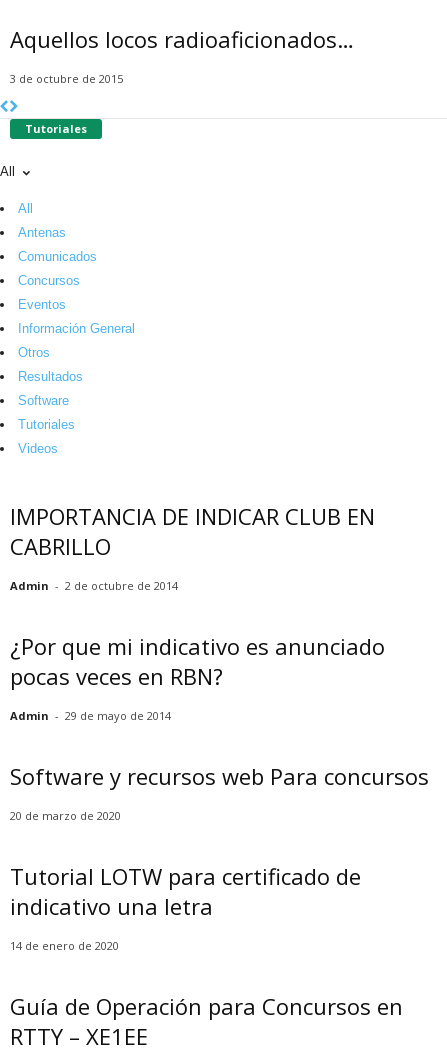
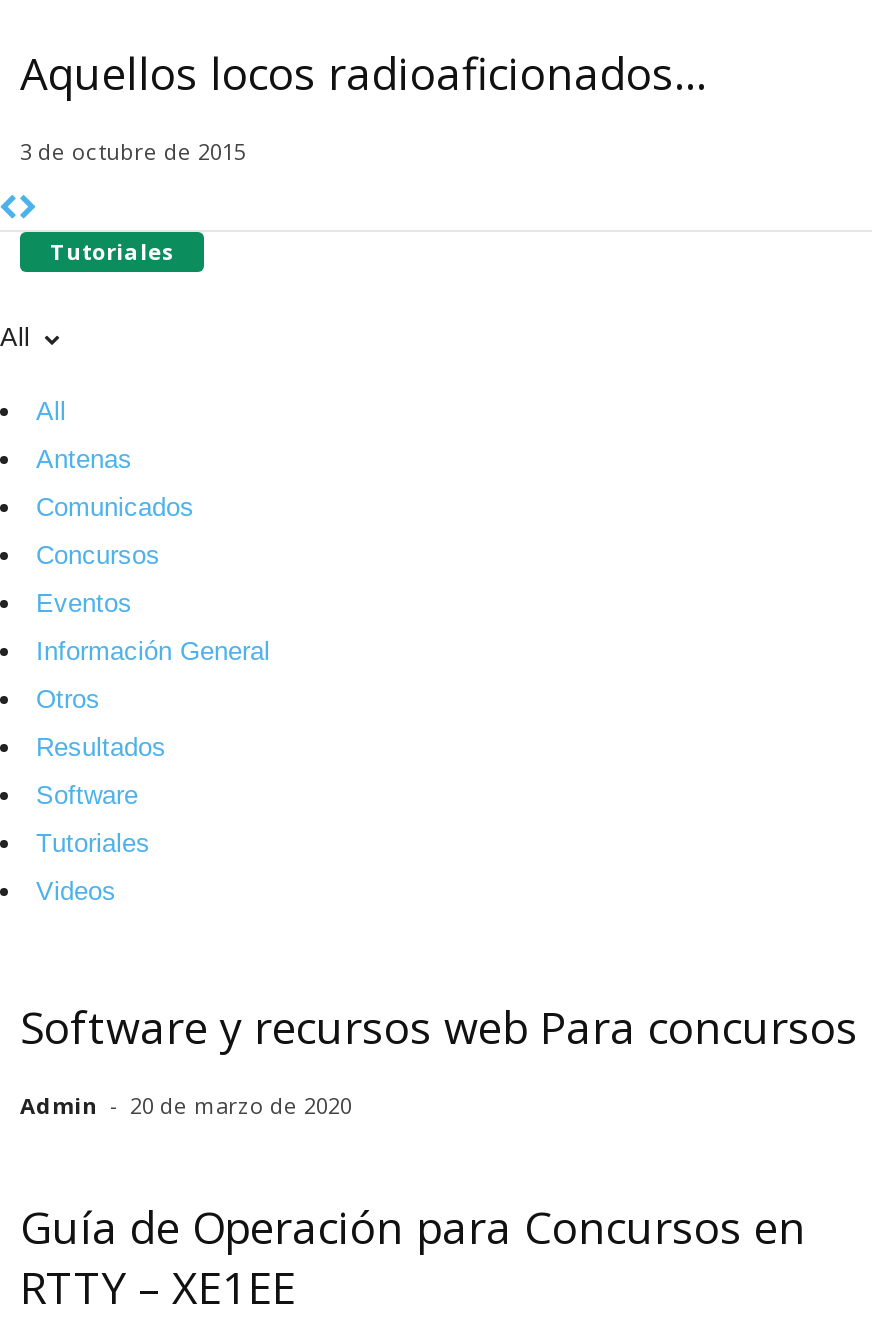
- IMPORTANCIA DE INDICAR CLUB EN
- CABRILLO
- Admin - 2 de octubre de 2014
- ¿Por que mi indicativo es anunciado
- pocas veces en RBN?
- Admin - 29 de mayo de 2014

- 20 de marzo de 2020
- Tutorial LOTW para certificado de
- indicativo una letra
- 14 de enero de 2020
+ Admin - 20 de marzo de 2020
